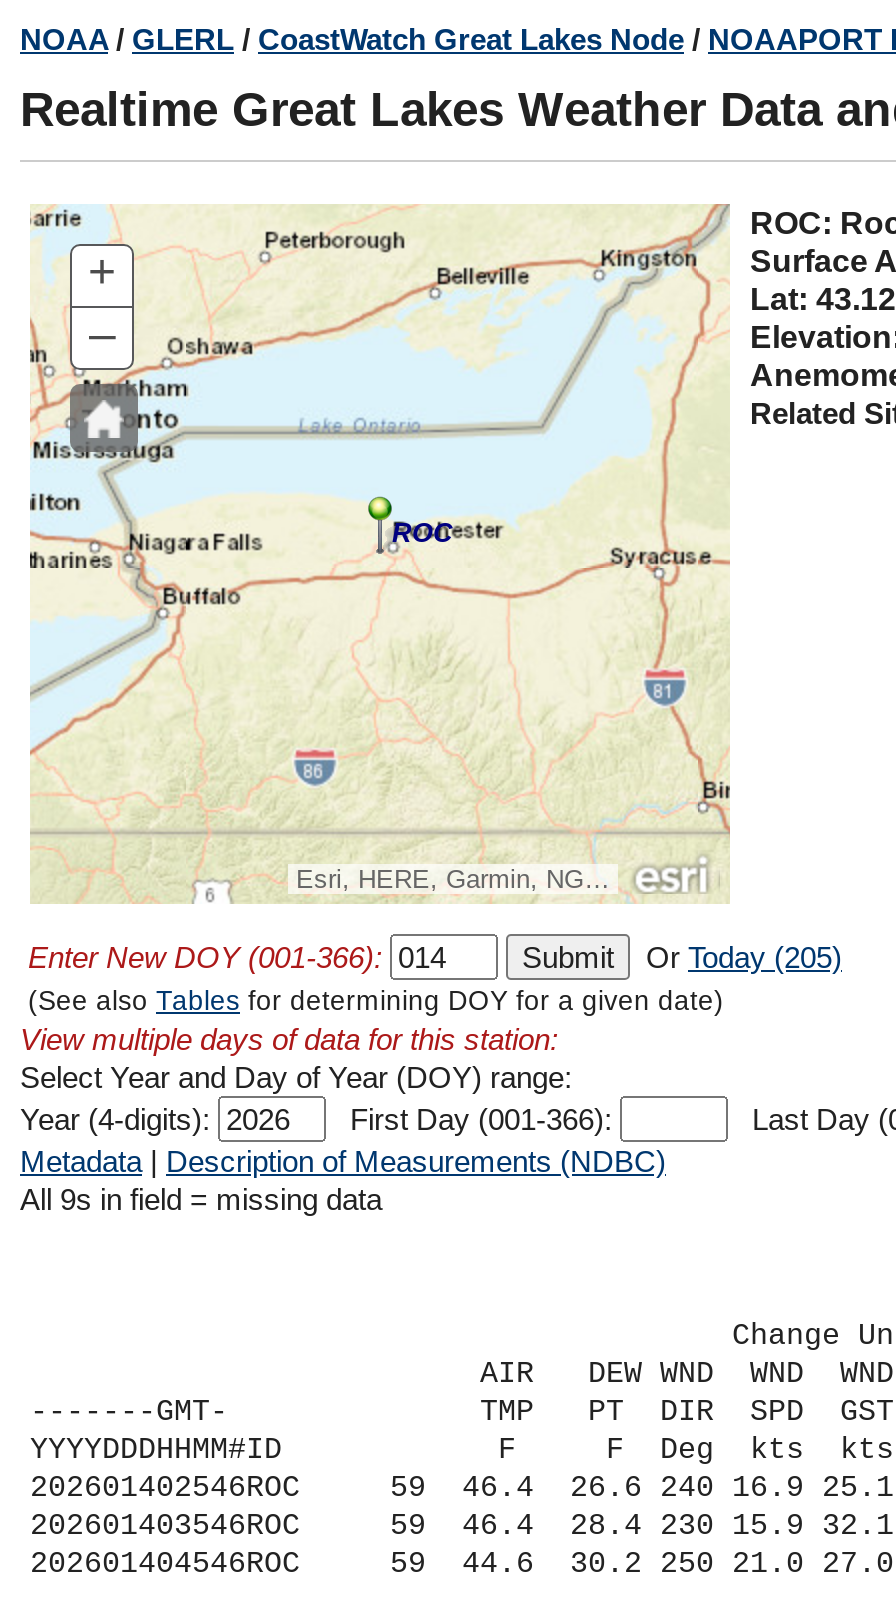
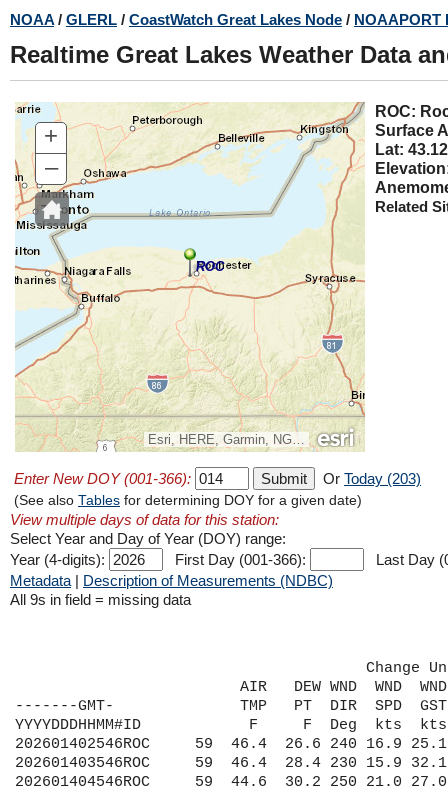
- Or Today (205)
+ Or Today (203)
